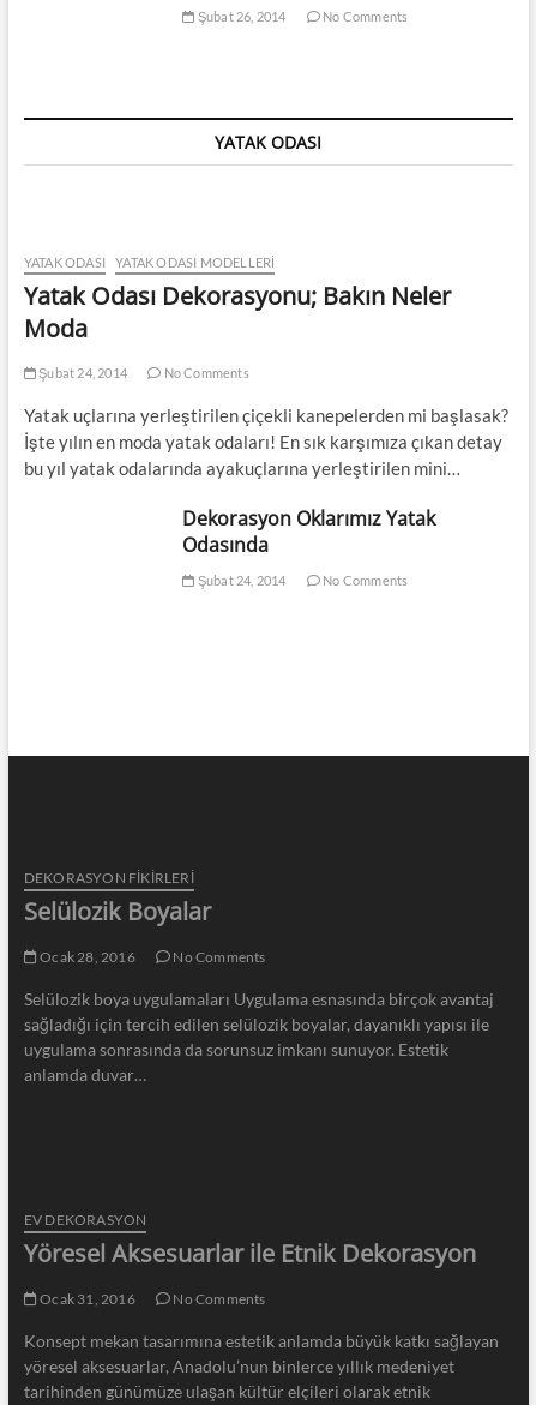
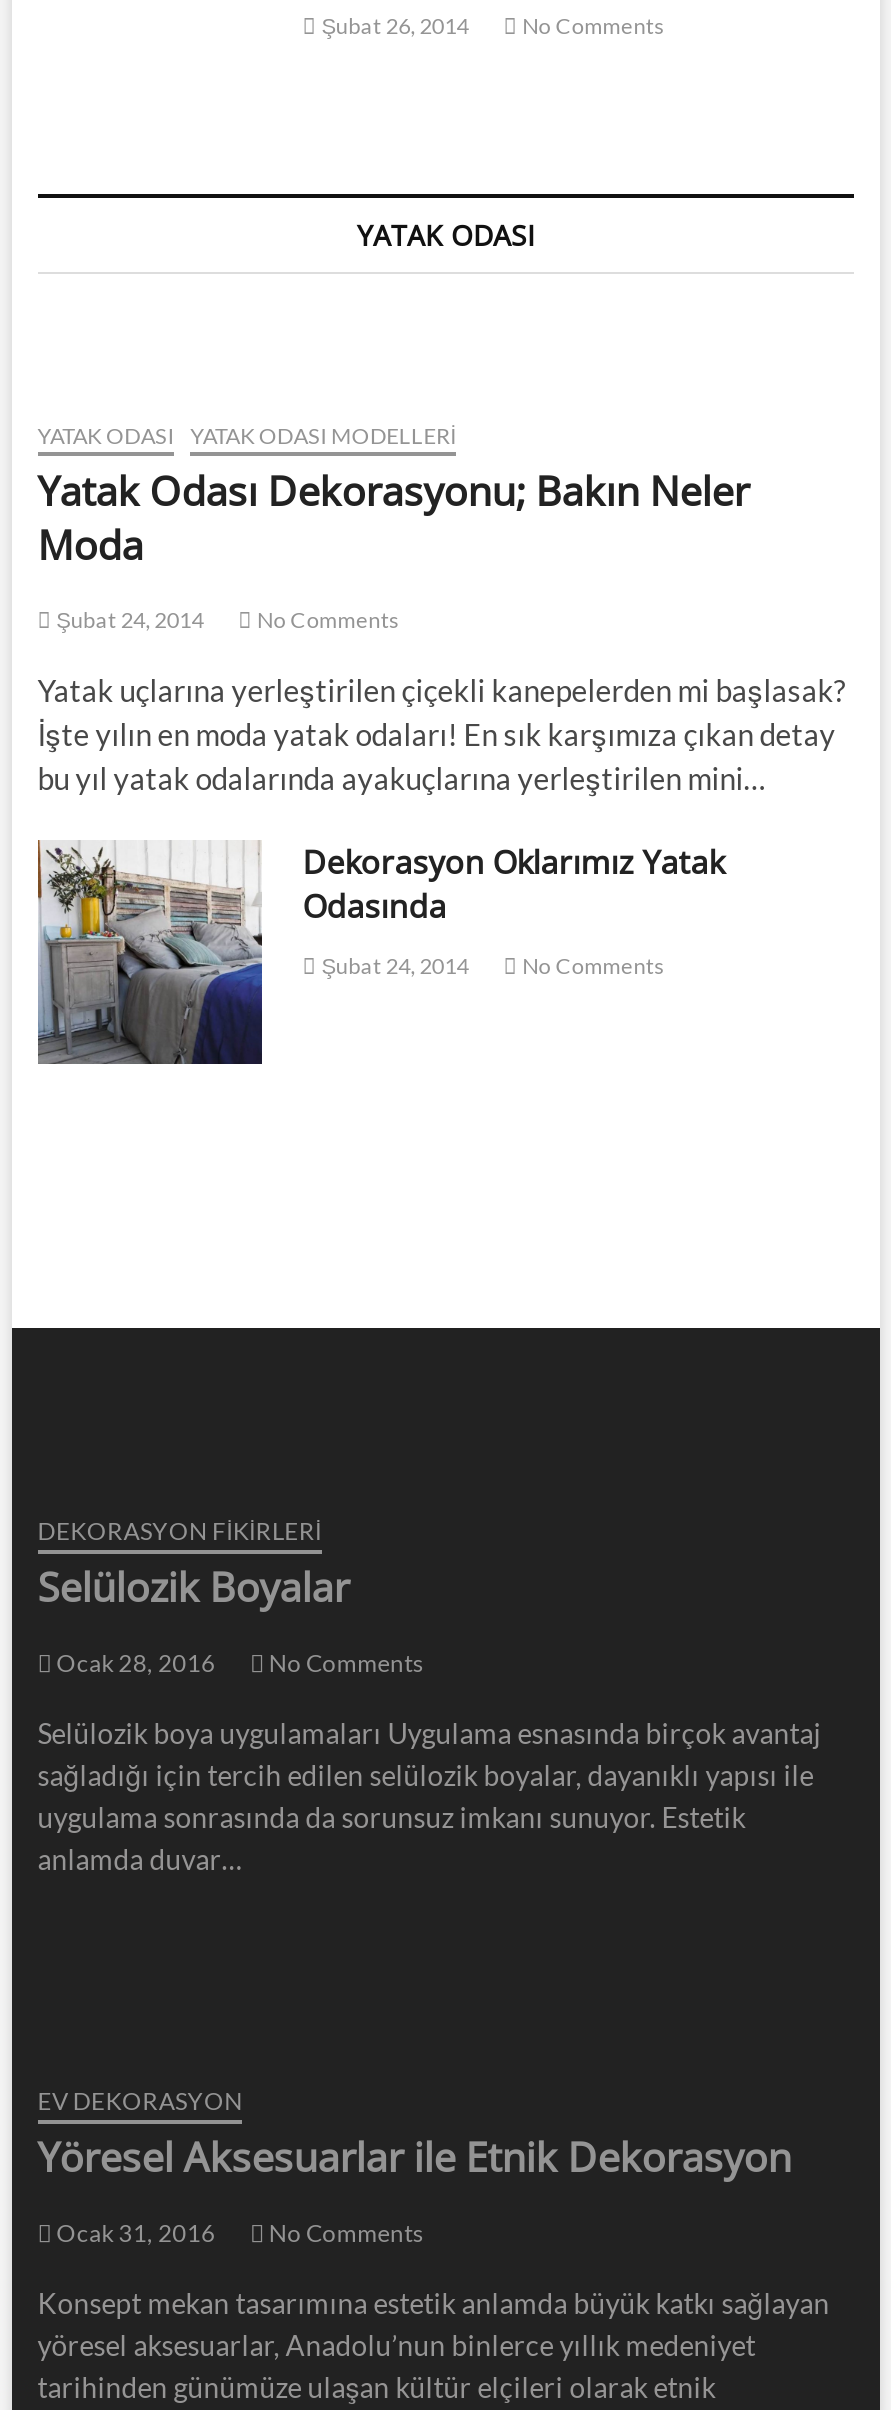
+ [image]
